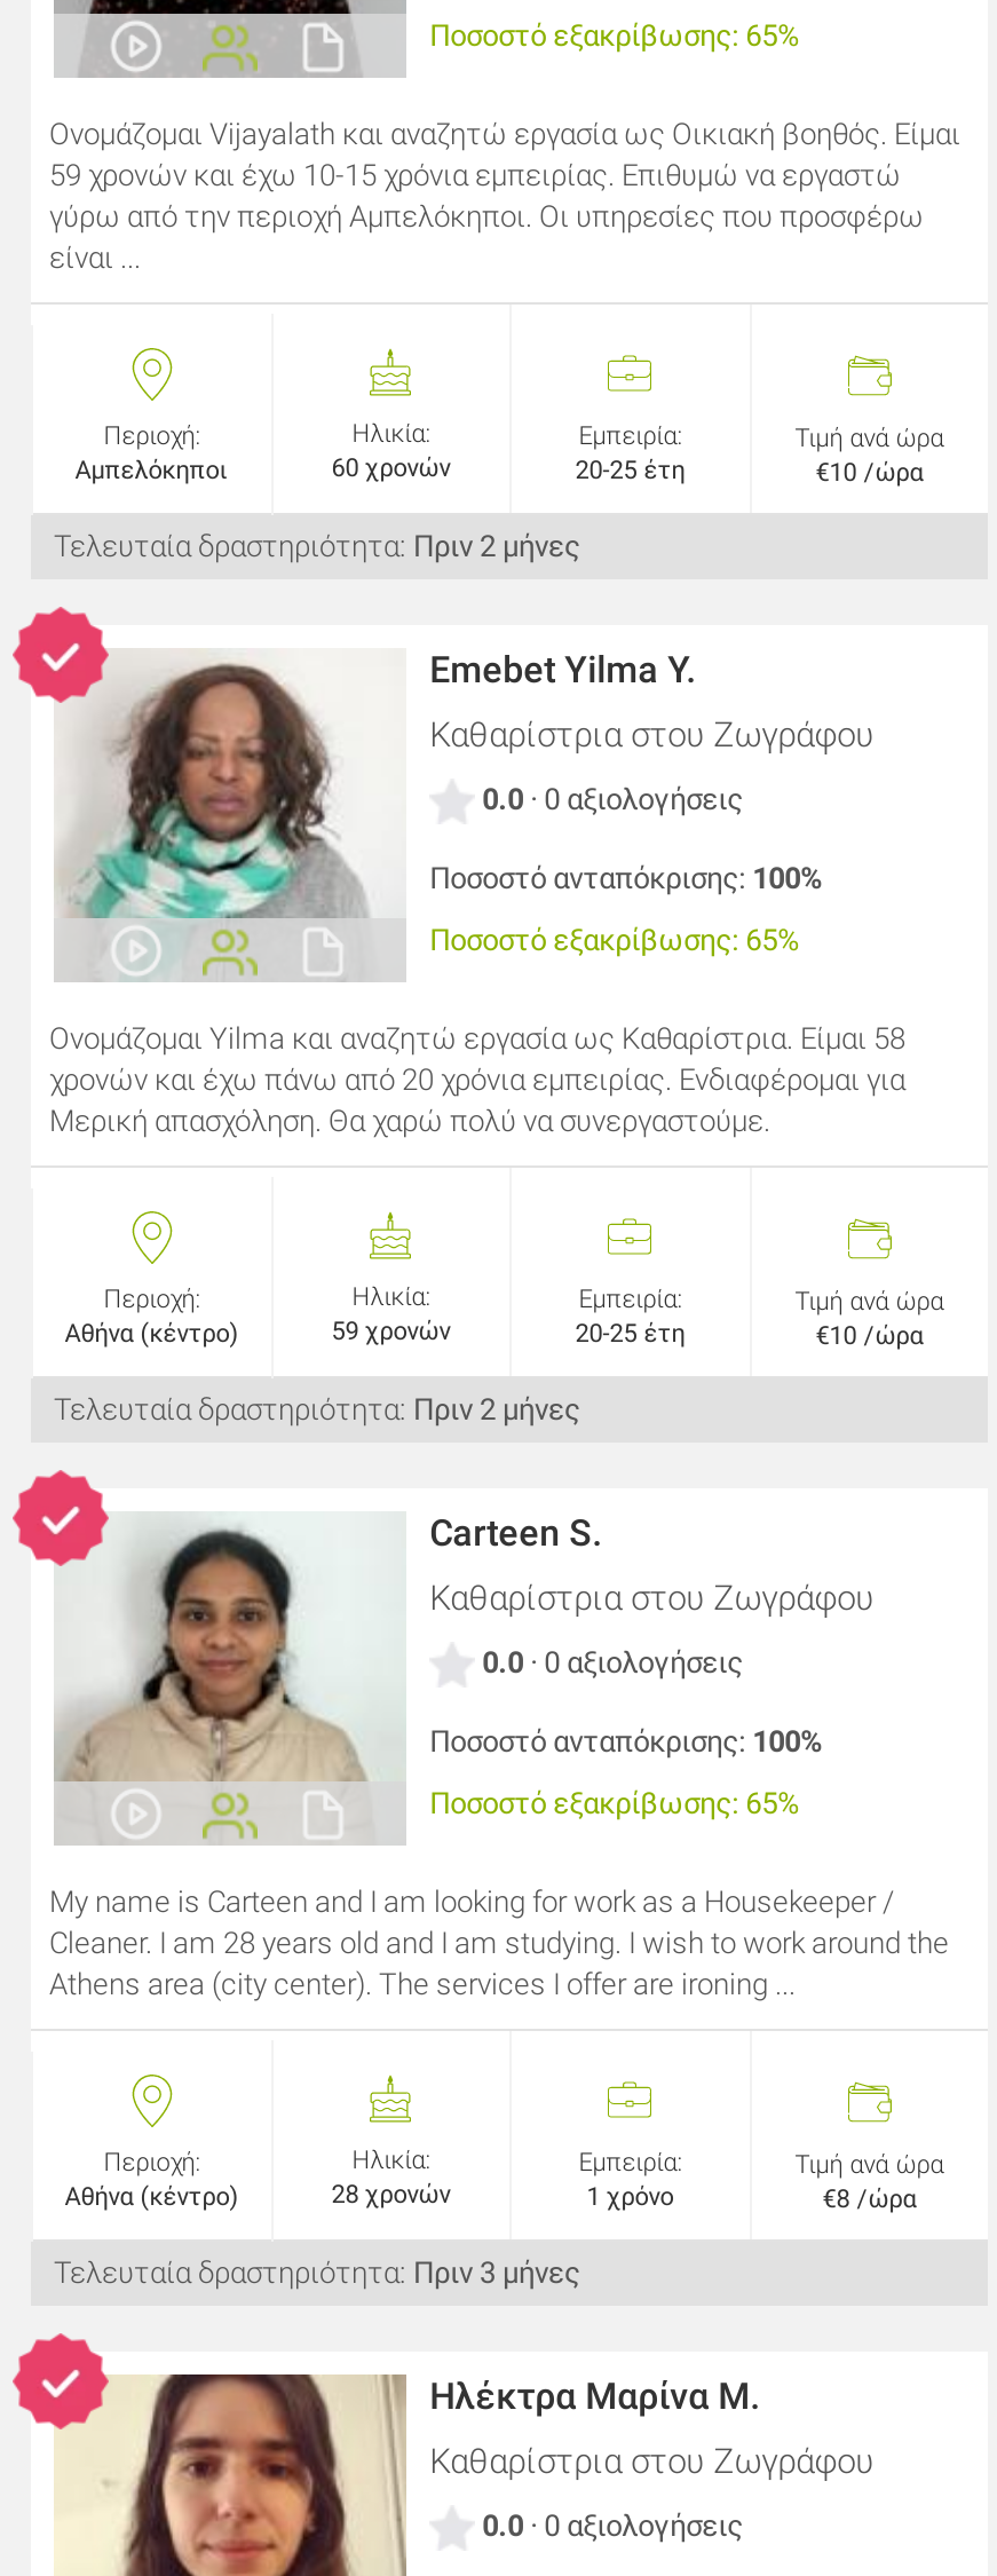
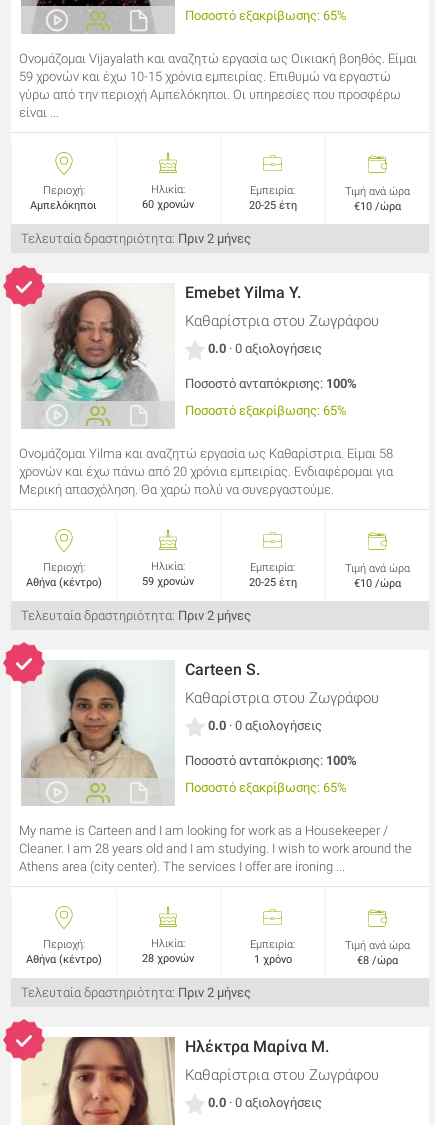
- Τελευταία δραστηριότητα: Πριν 3 μήνες
+ Τελευταία δραστηριότητα: Πριν 2 μήνες
